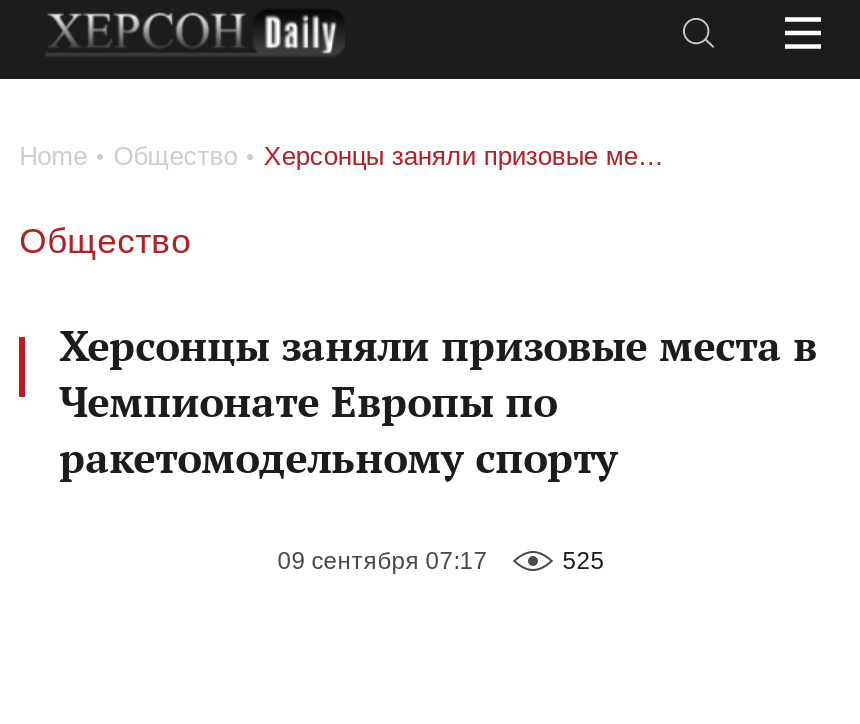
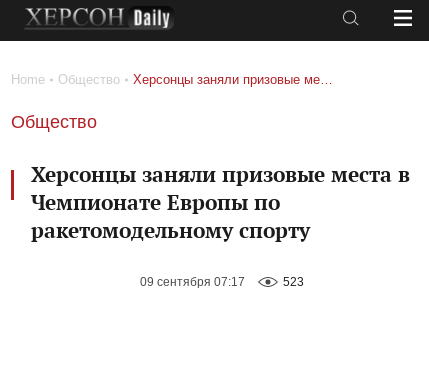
- 525
+ 523
